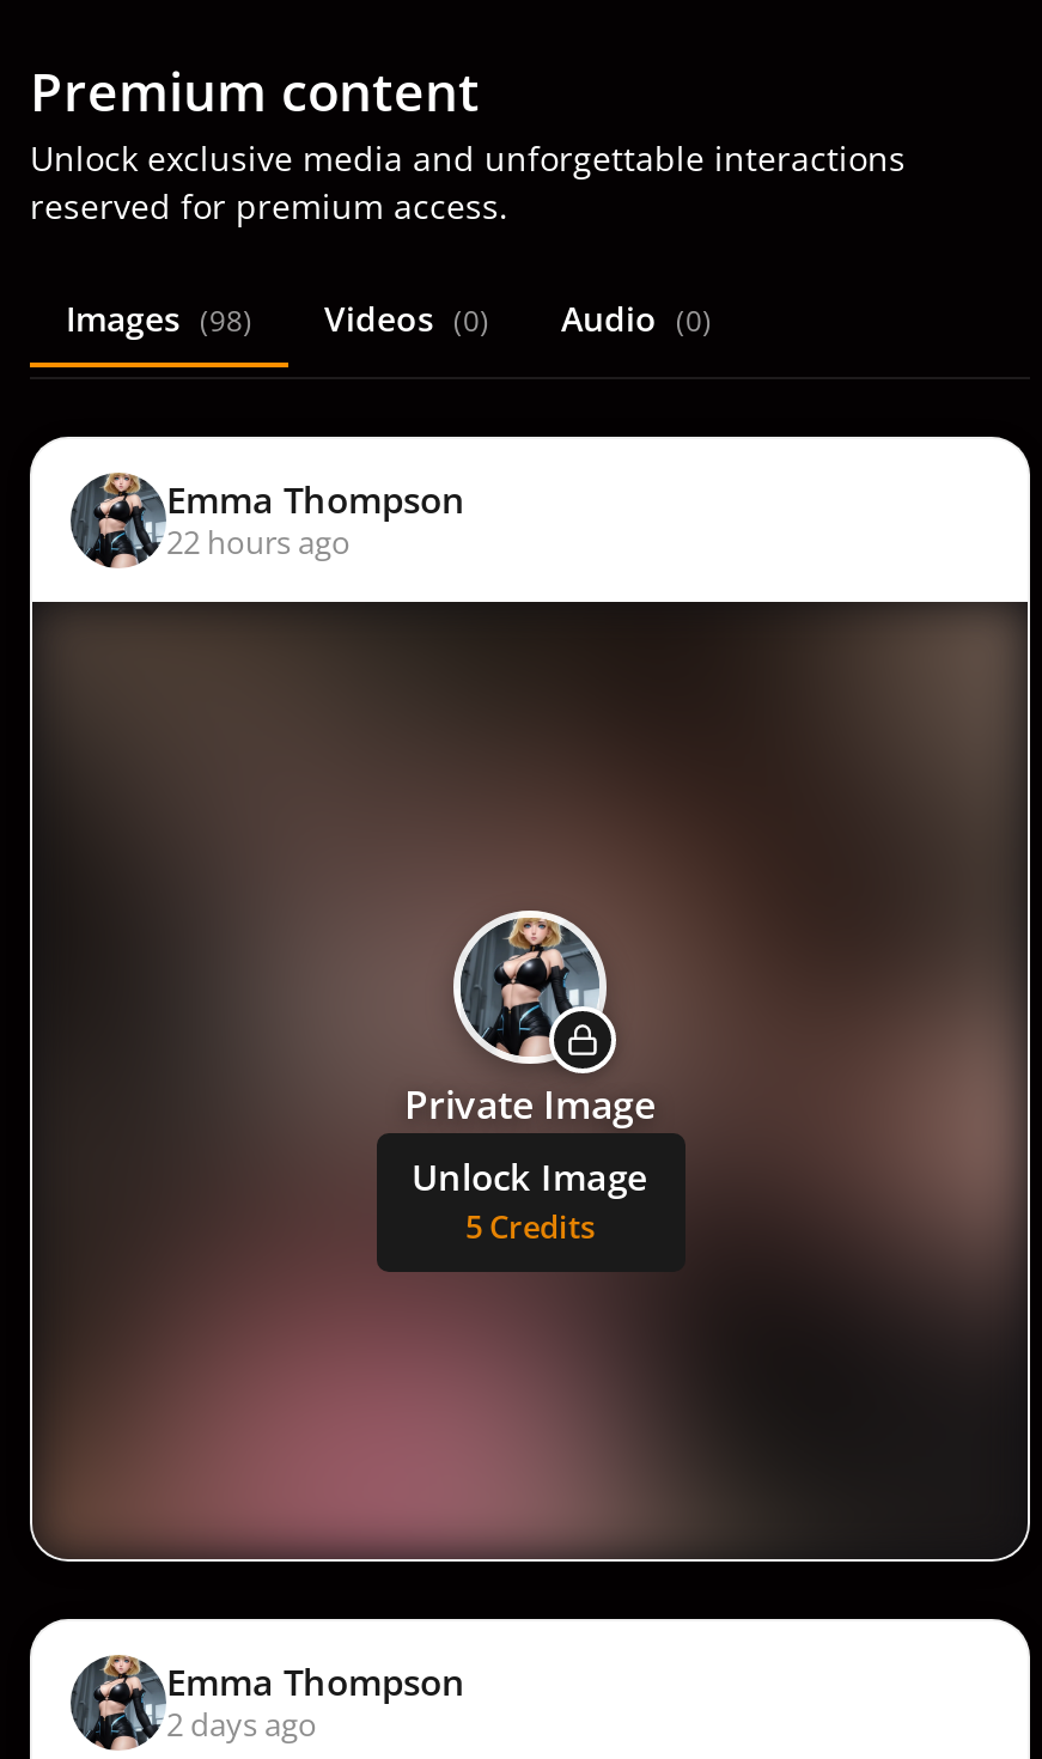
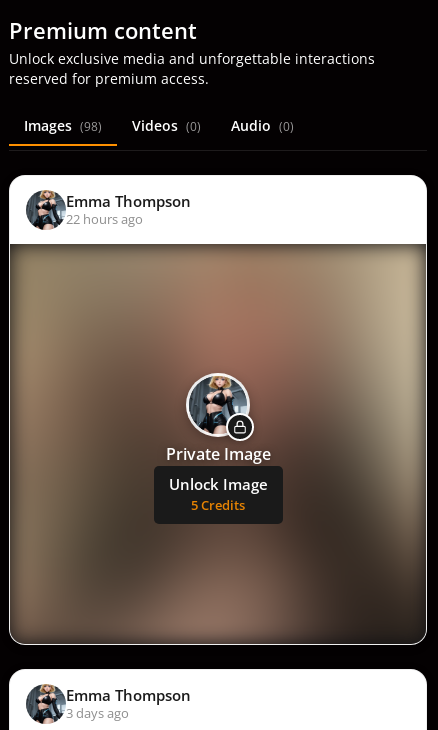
- [image]
+ [image]

- 2 days ago
+ 3 days ago
